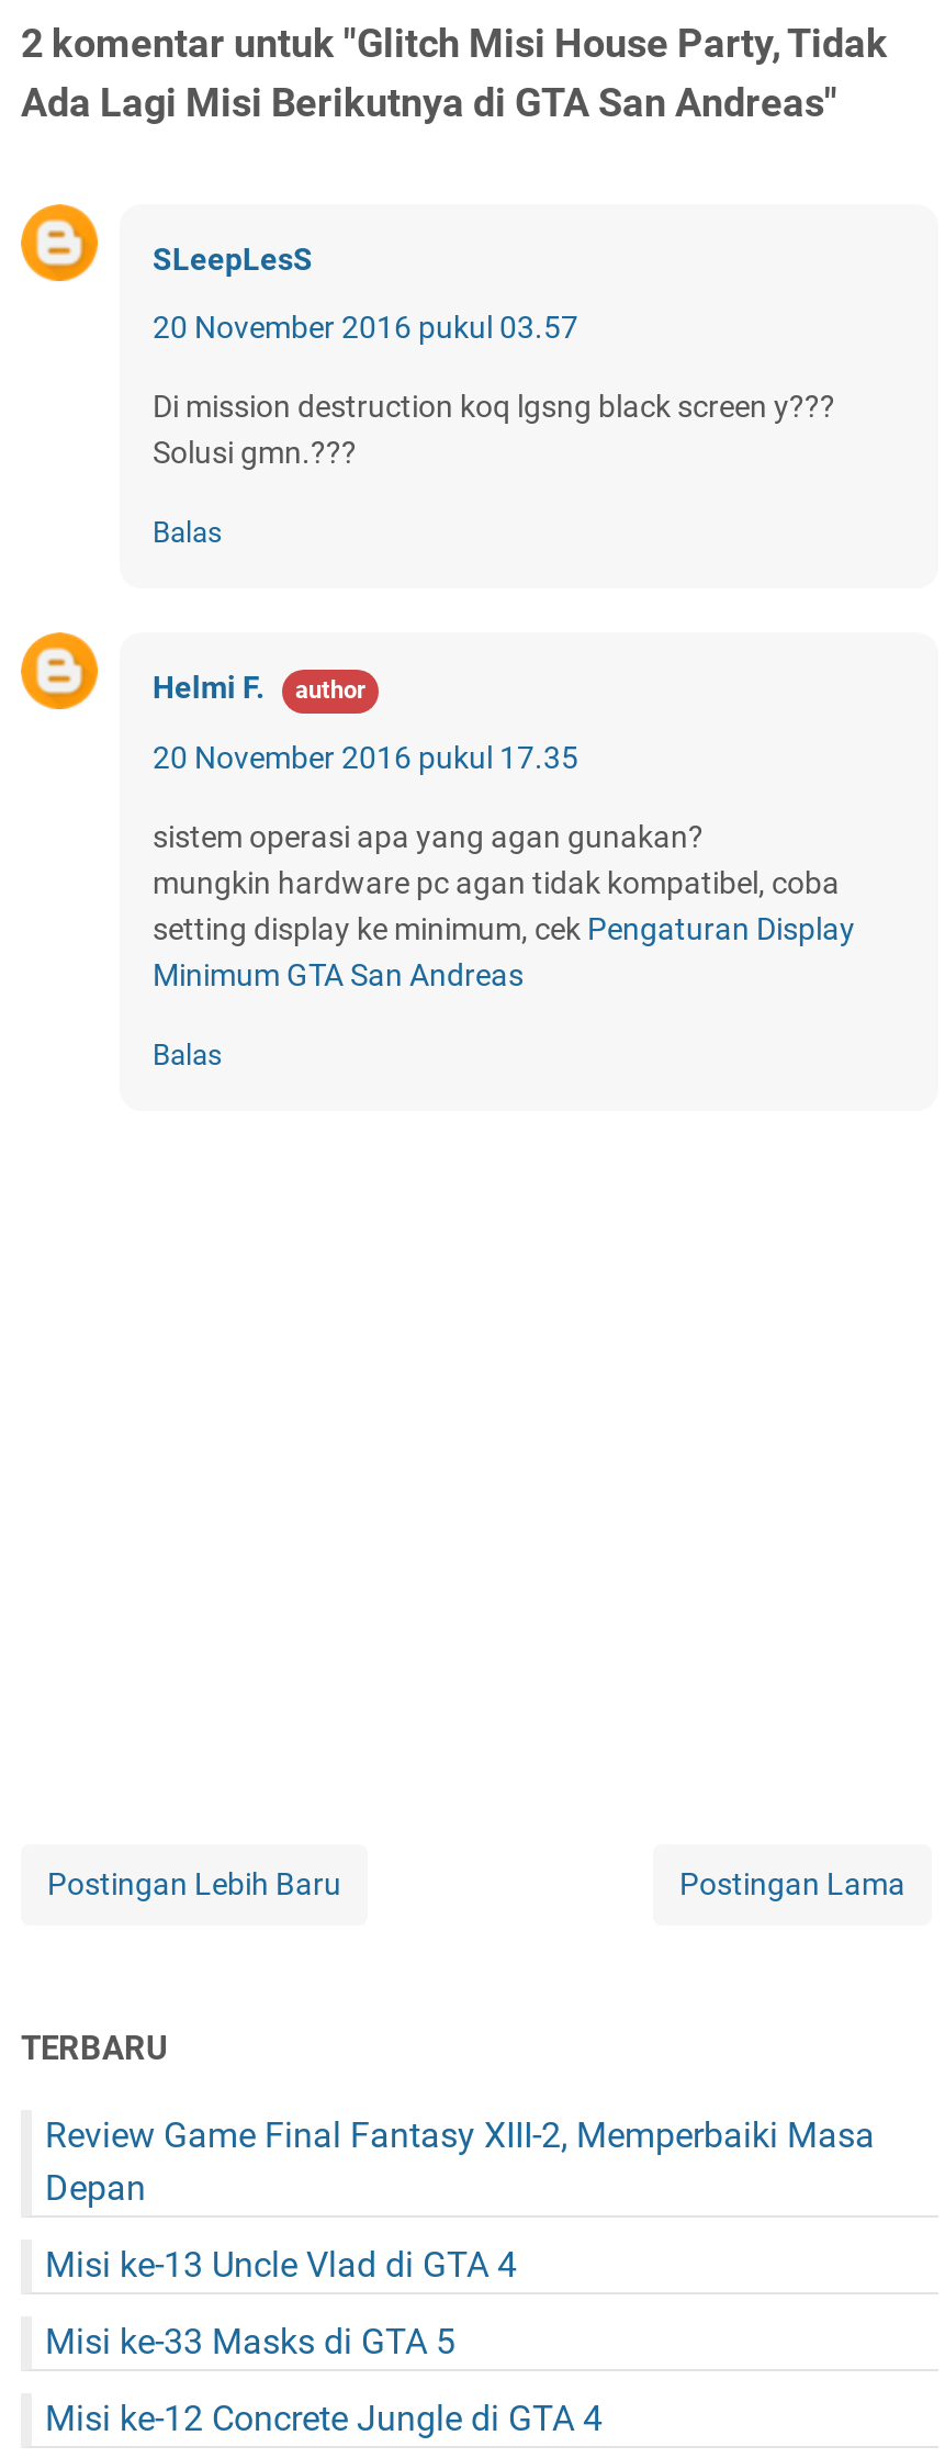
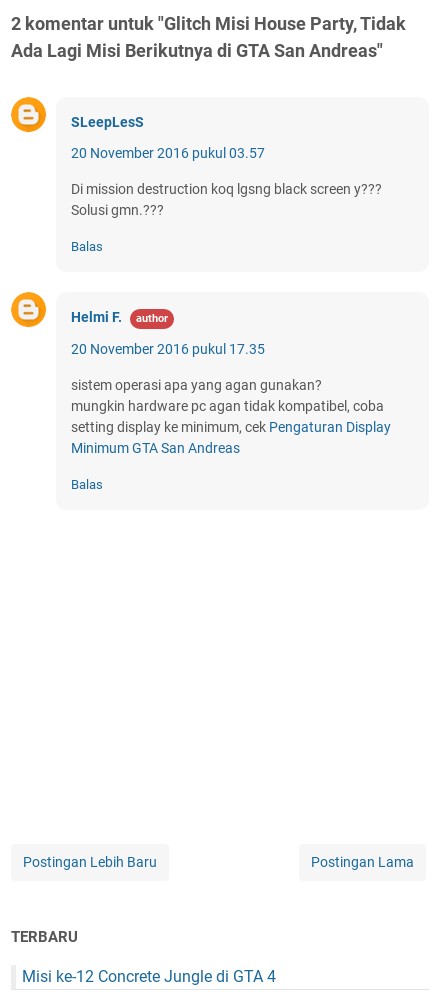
- Review Game Final Fantasy XIII-2, Memperbaiki Masa
- Depan
- Misi ke-13 Uncle Vlad di GTA 4
- Misi ke-33 Masks di GTA 5
